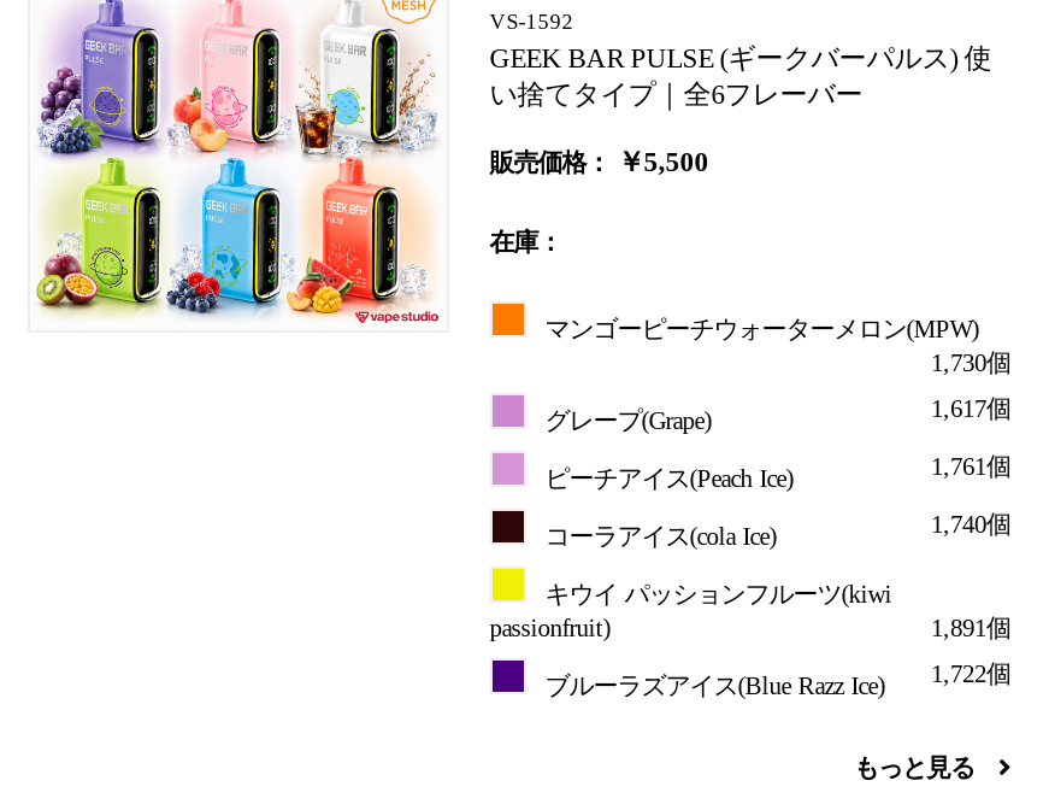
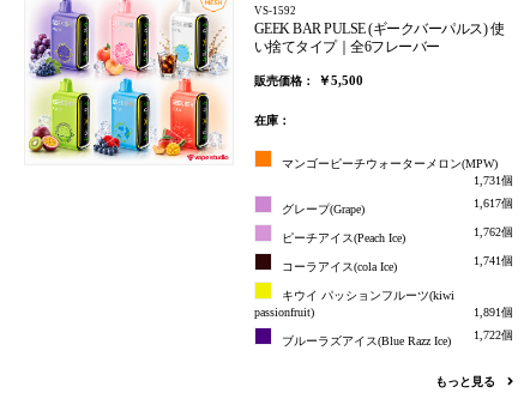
- 1,730個
+ 1,731個

- 1,761個
+ 1,762個

- 1,740個
+ 1,741個
